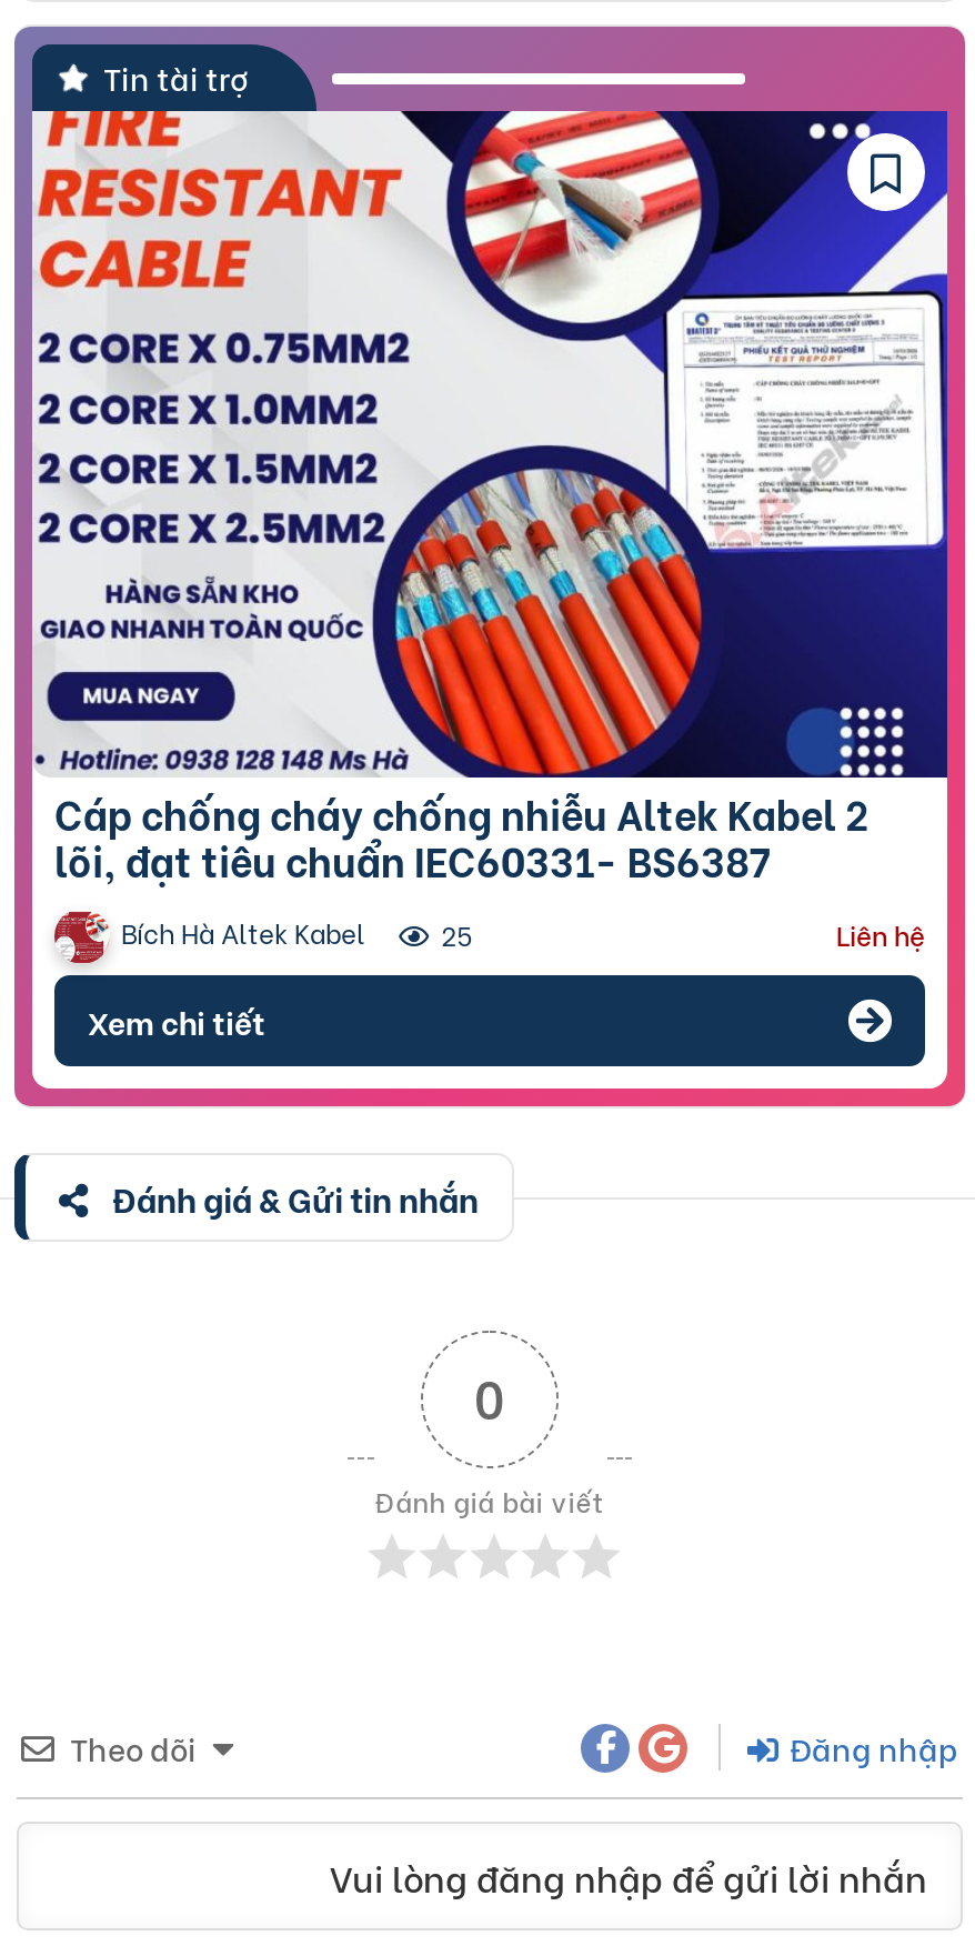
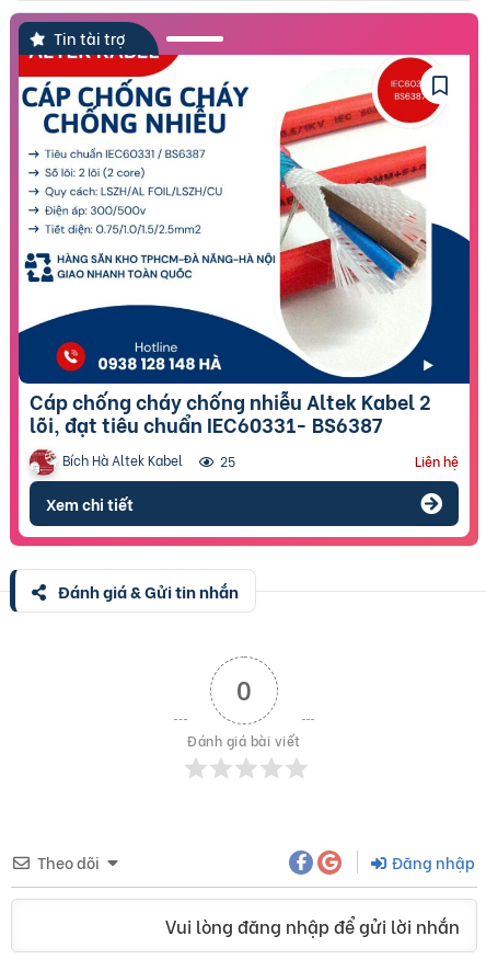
- [image]
+ [image]
